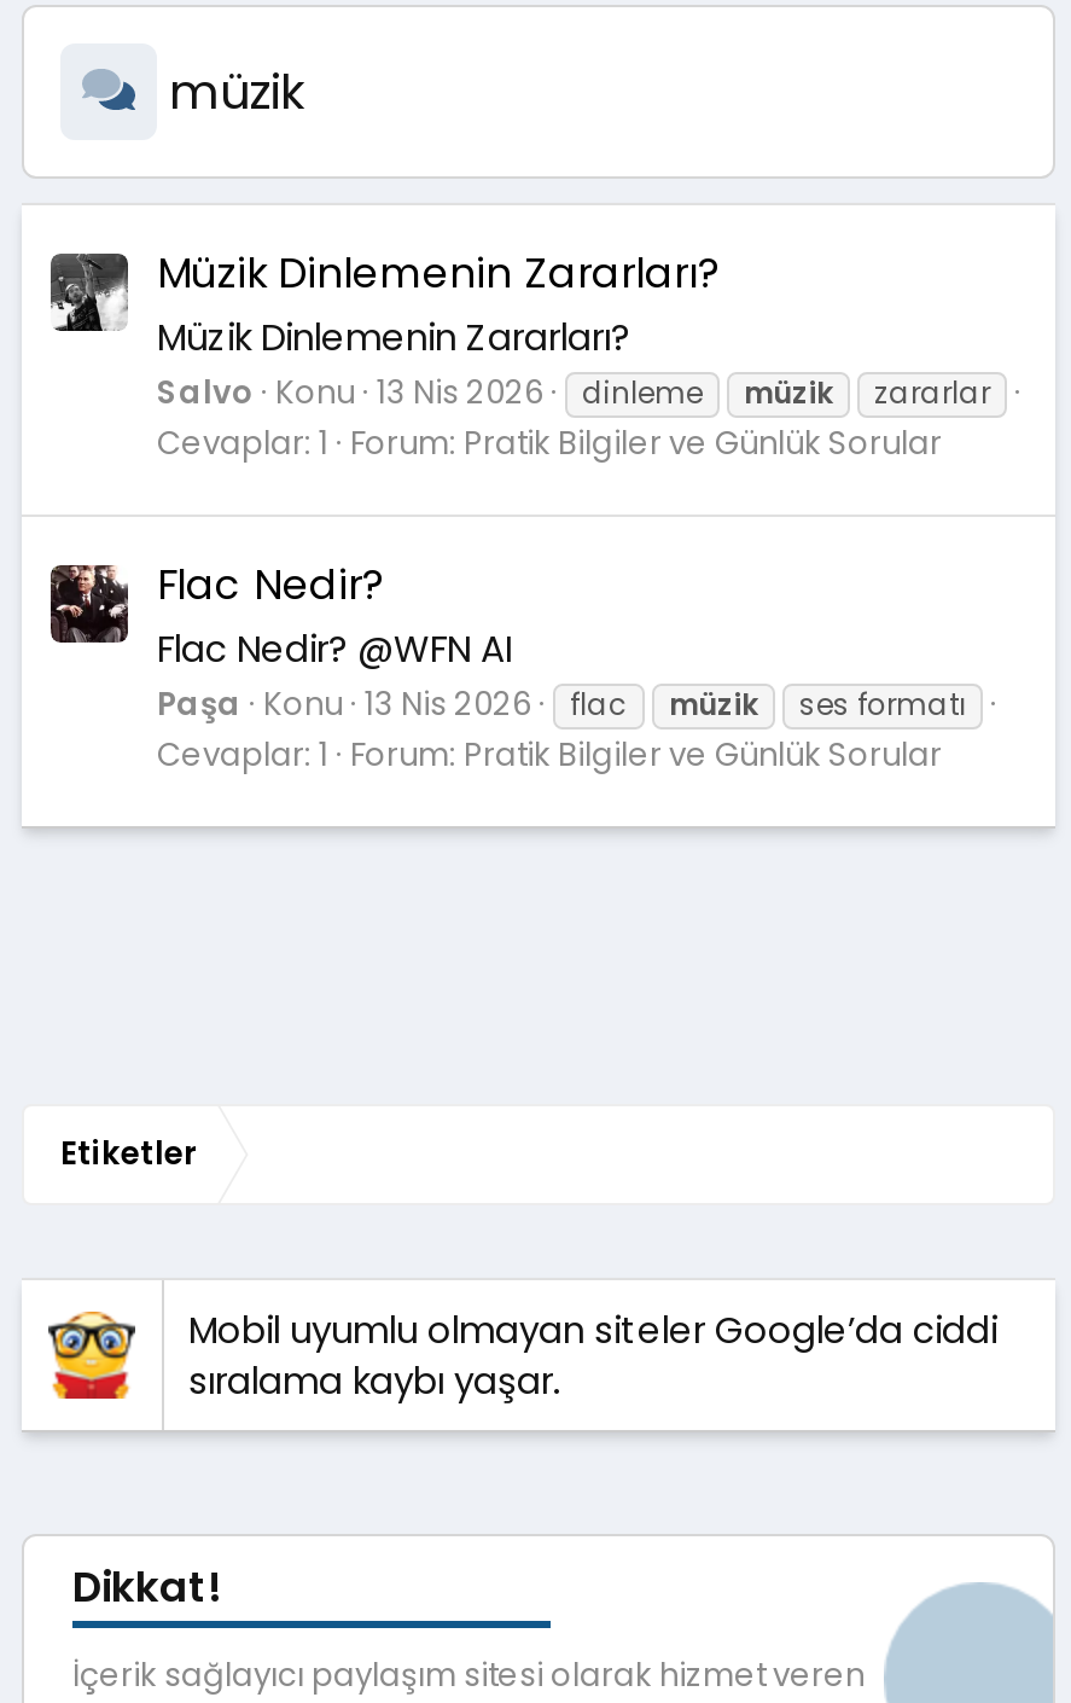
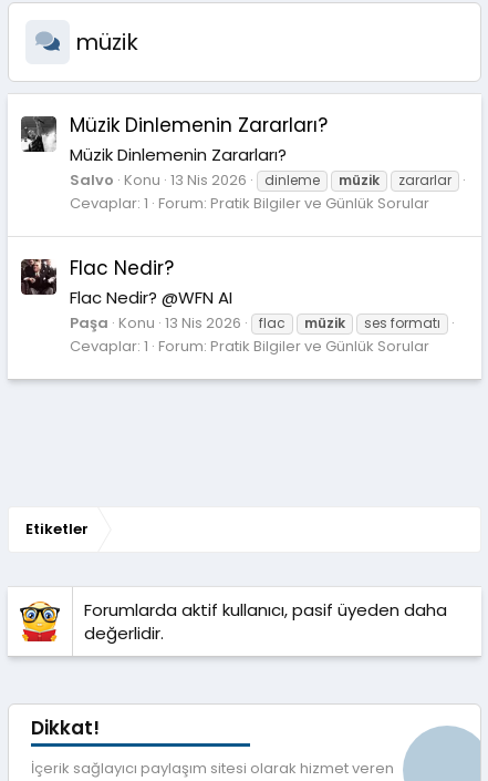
- Mobil uyumlu olmayan siteler Google’da ciddi
- sıralama kaybı yaşar.
+ Forumlarda aktif kullanıcı, pasif üyeden daha
+ değerlidir.
